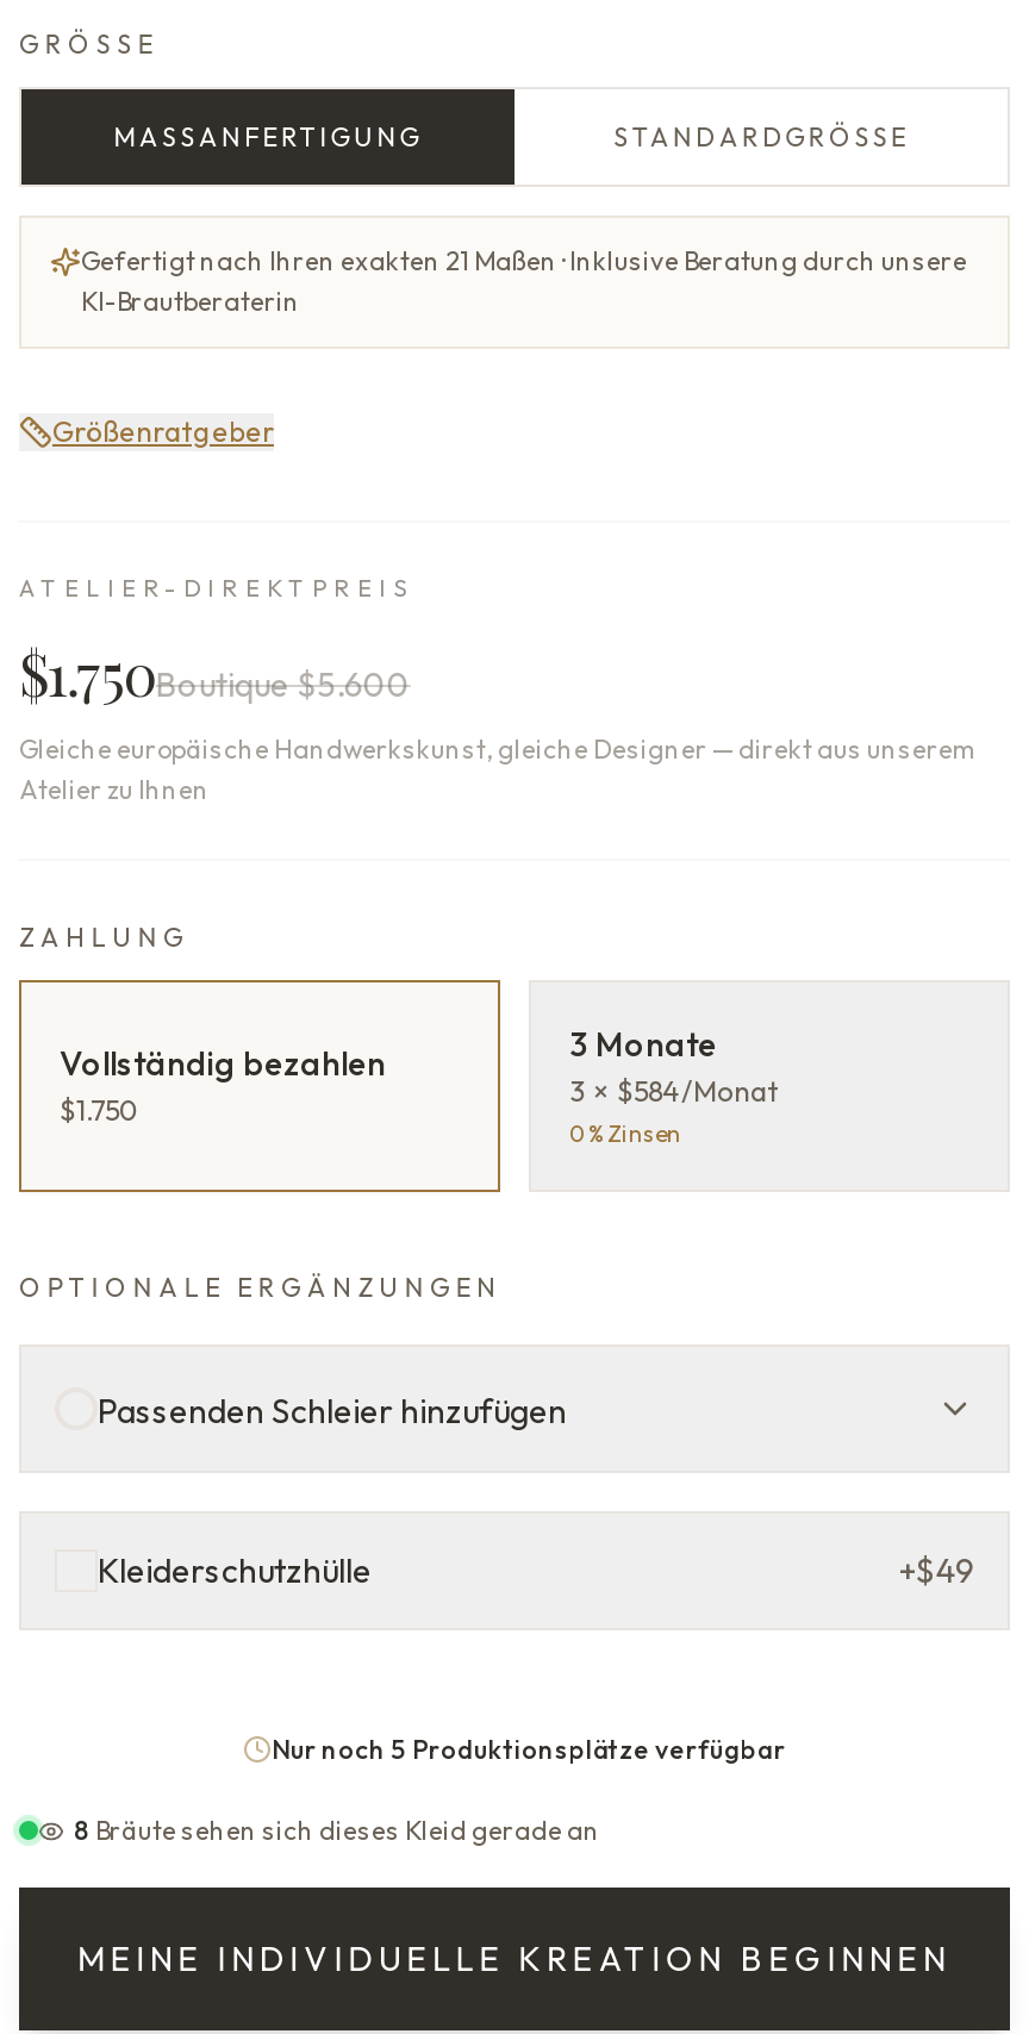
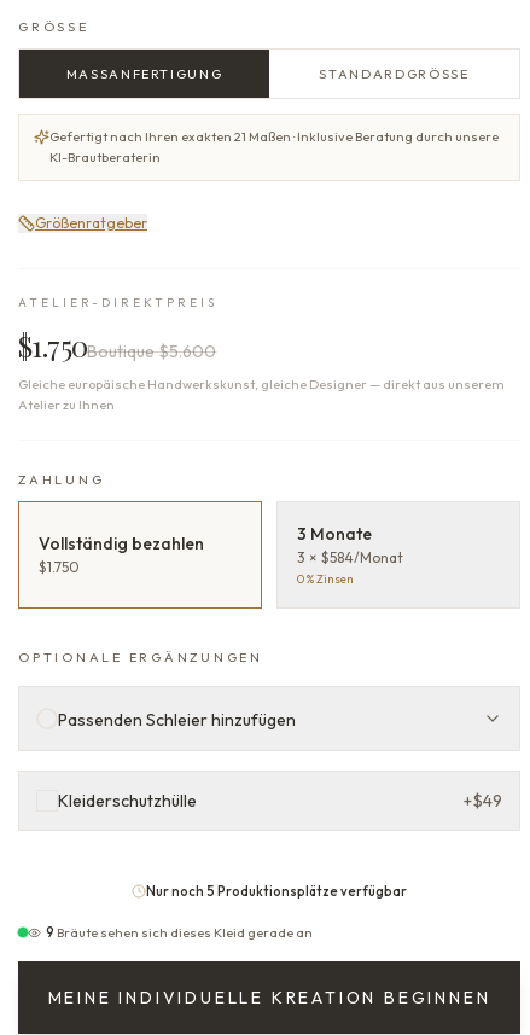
- 8 Bräute sehen sich dieses Kleid gerade an
+ 9 Bräute sehen sich dieses Kleid gerade an
